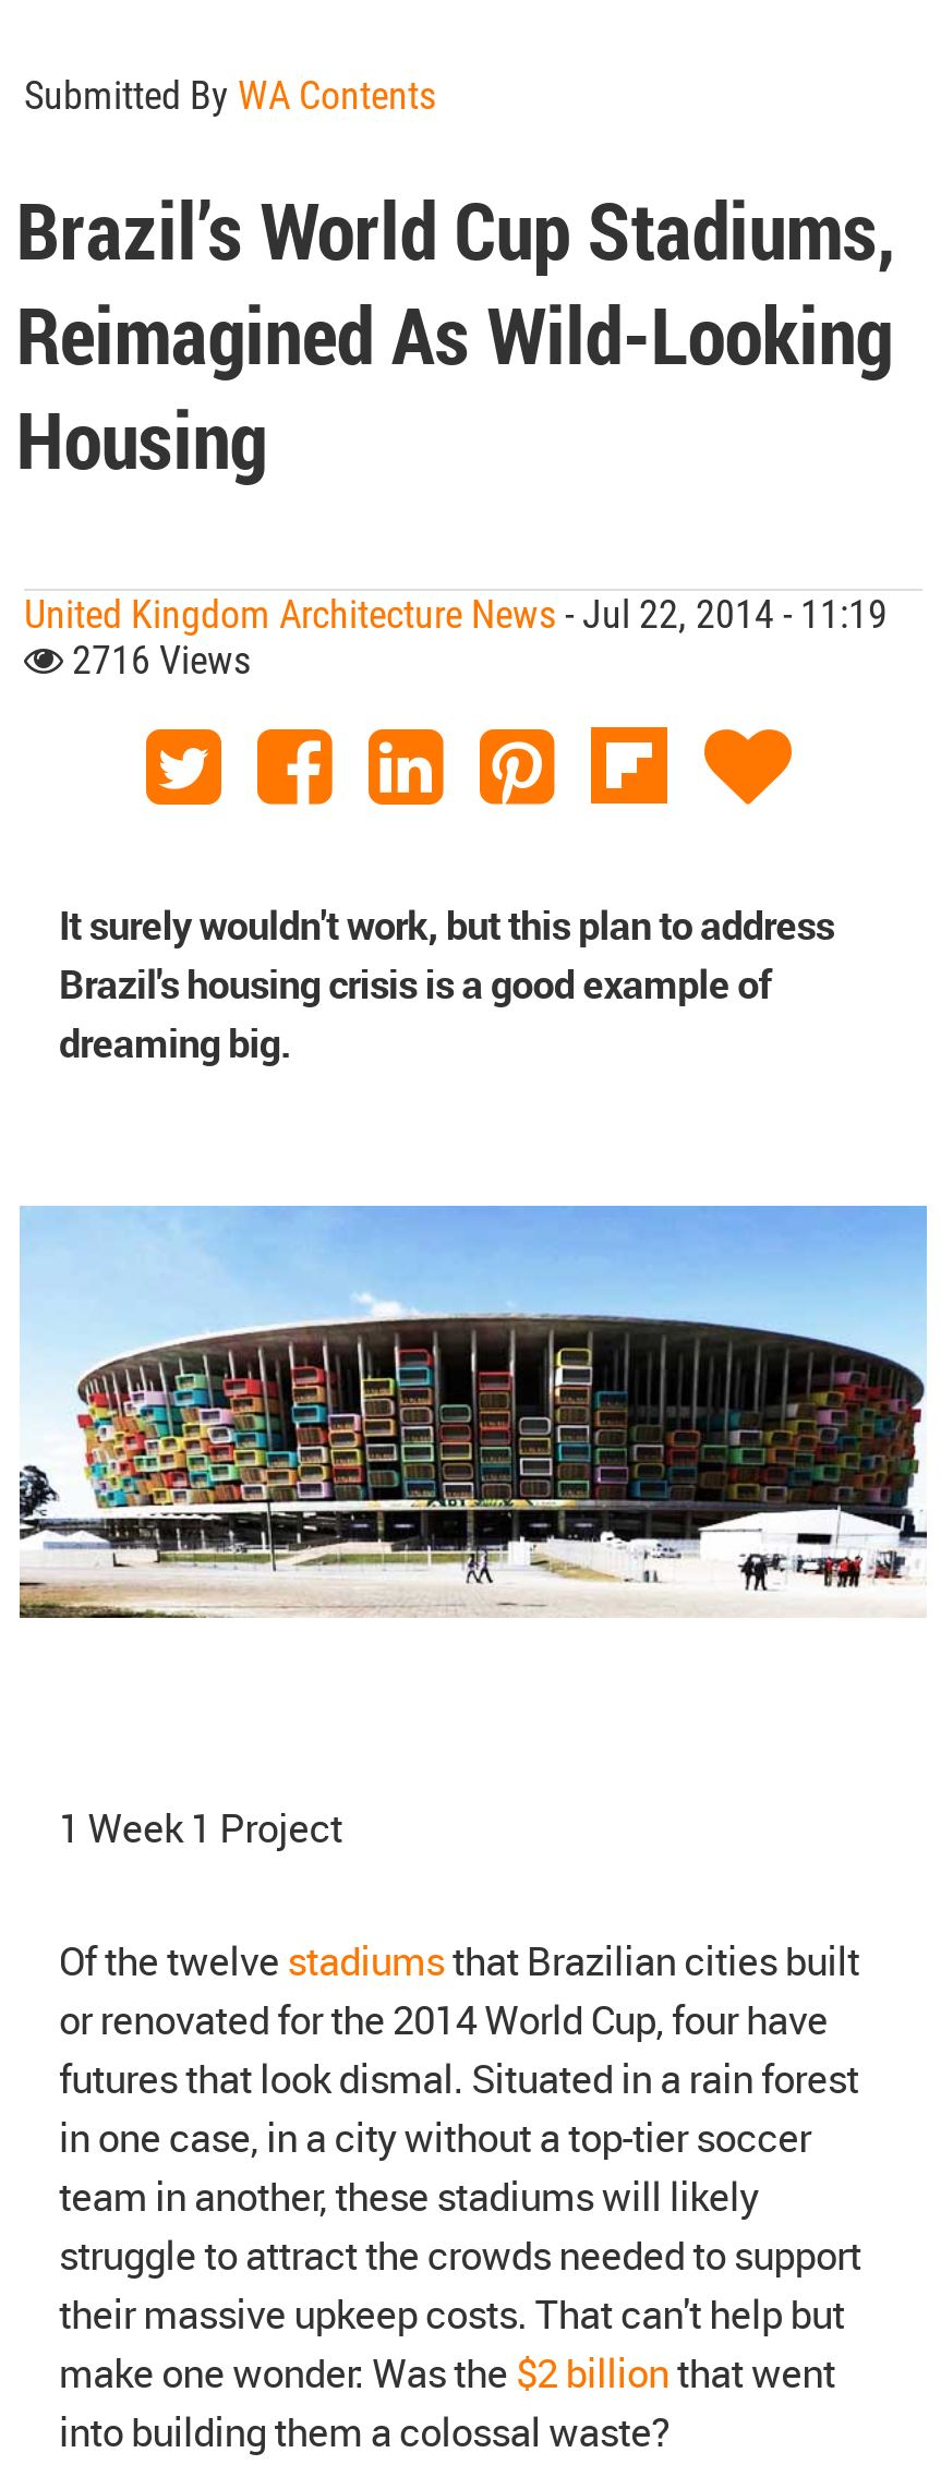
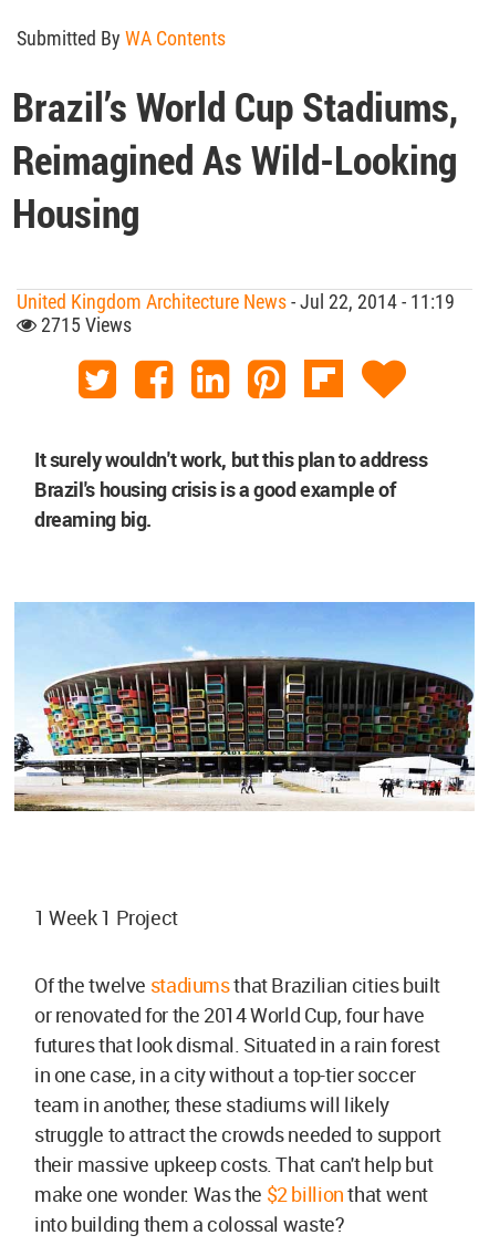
- 2716 Views
+ 2715 Views
